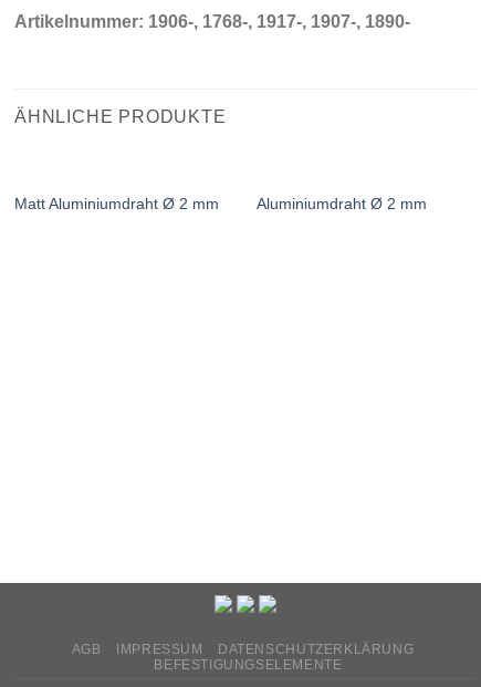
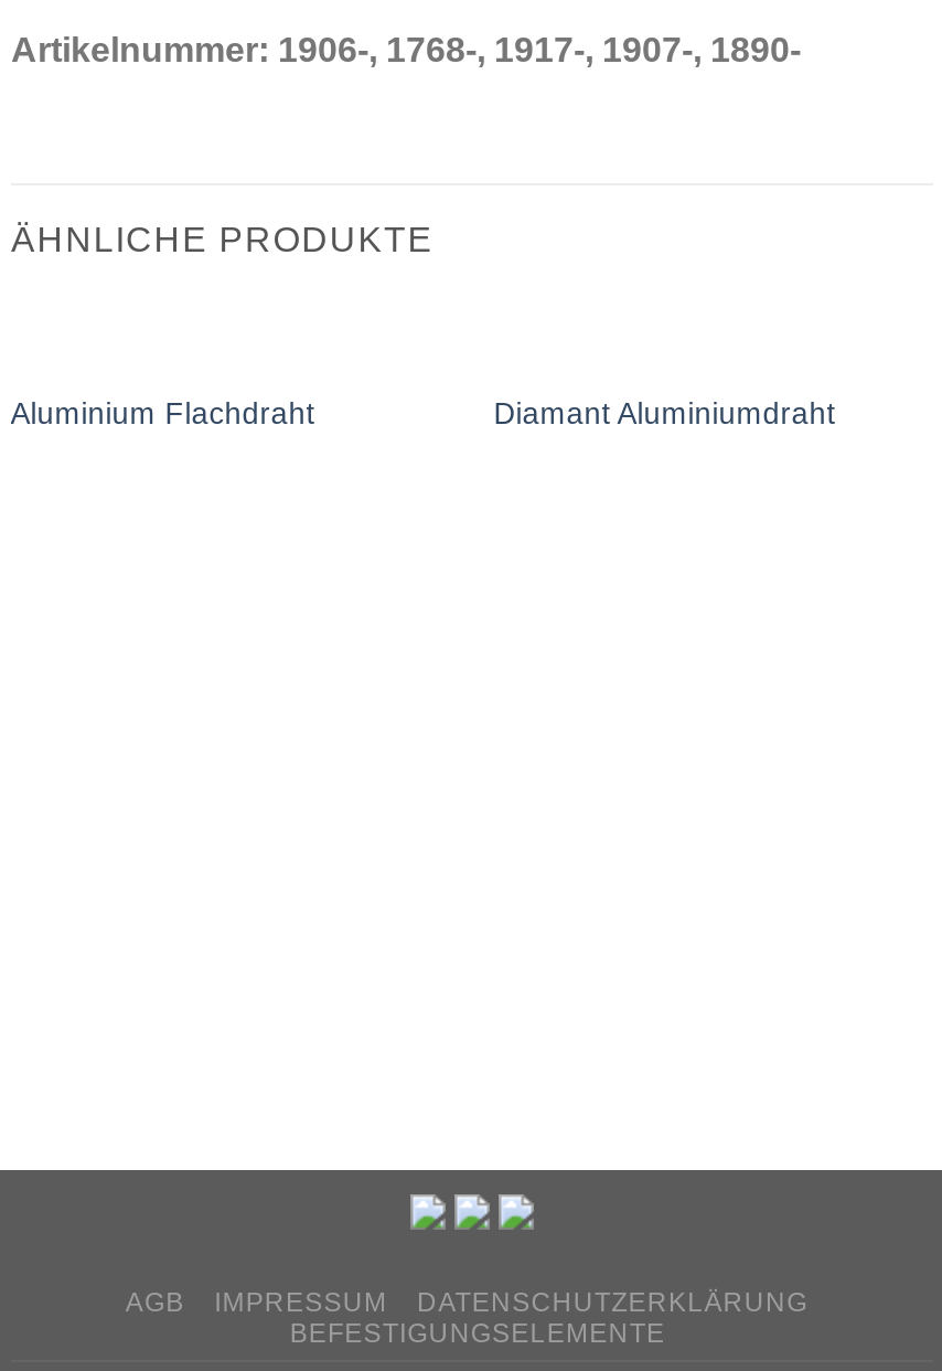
- Matt Aluminiumdraht Ø 2 mm
- Aluminiumdraht Ø 2 mm
+ Aluminium Flachdraht
+ Diamant Aluminiumdraht
